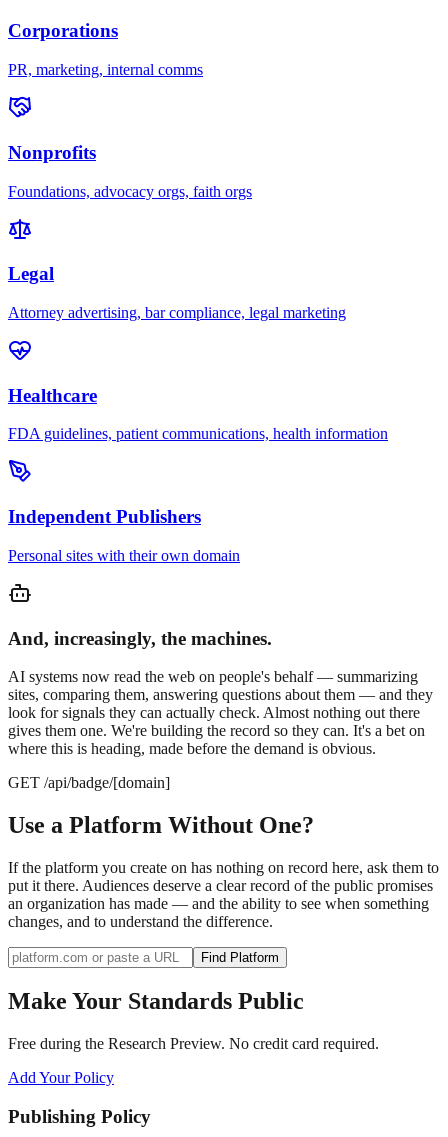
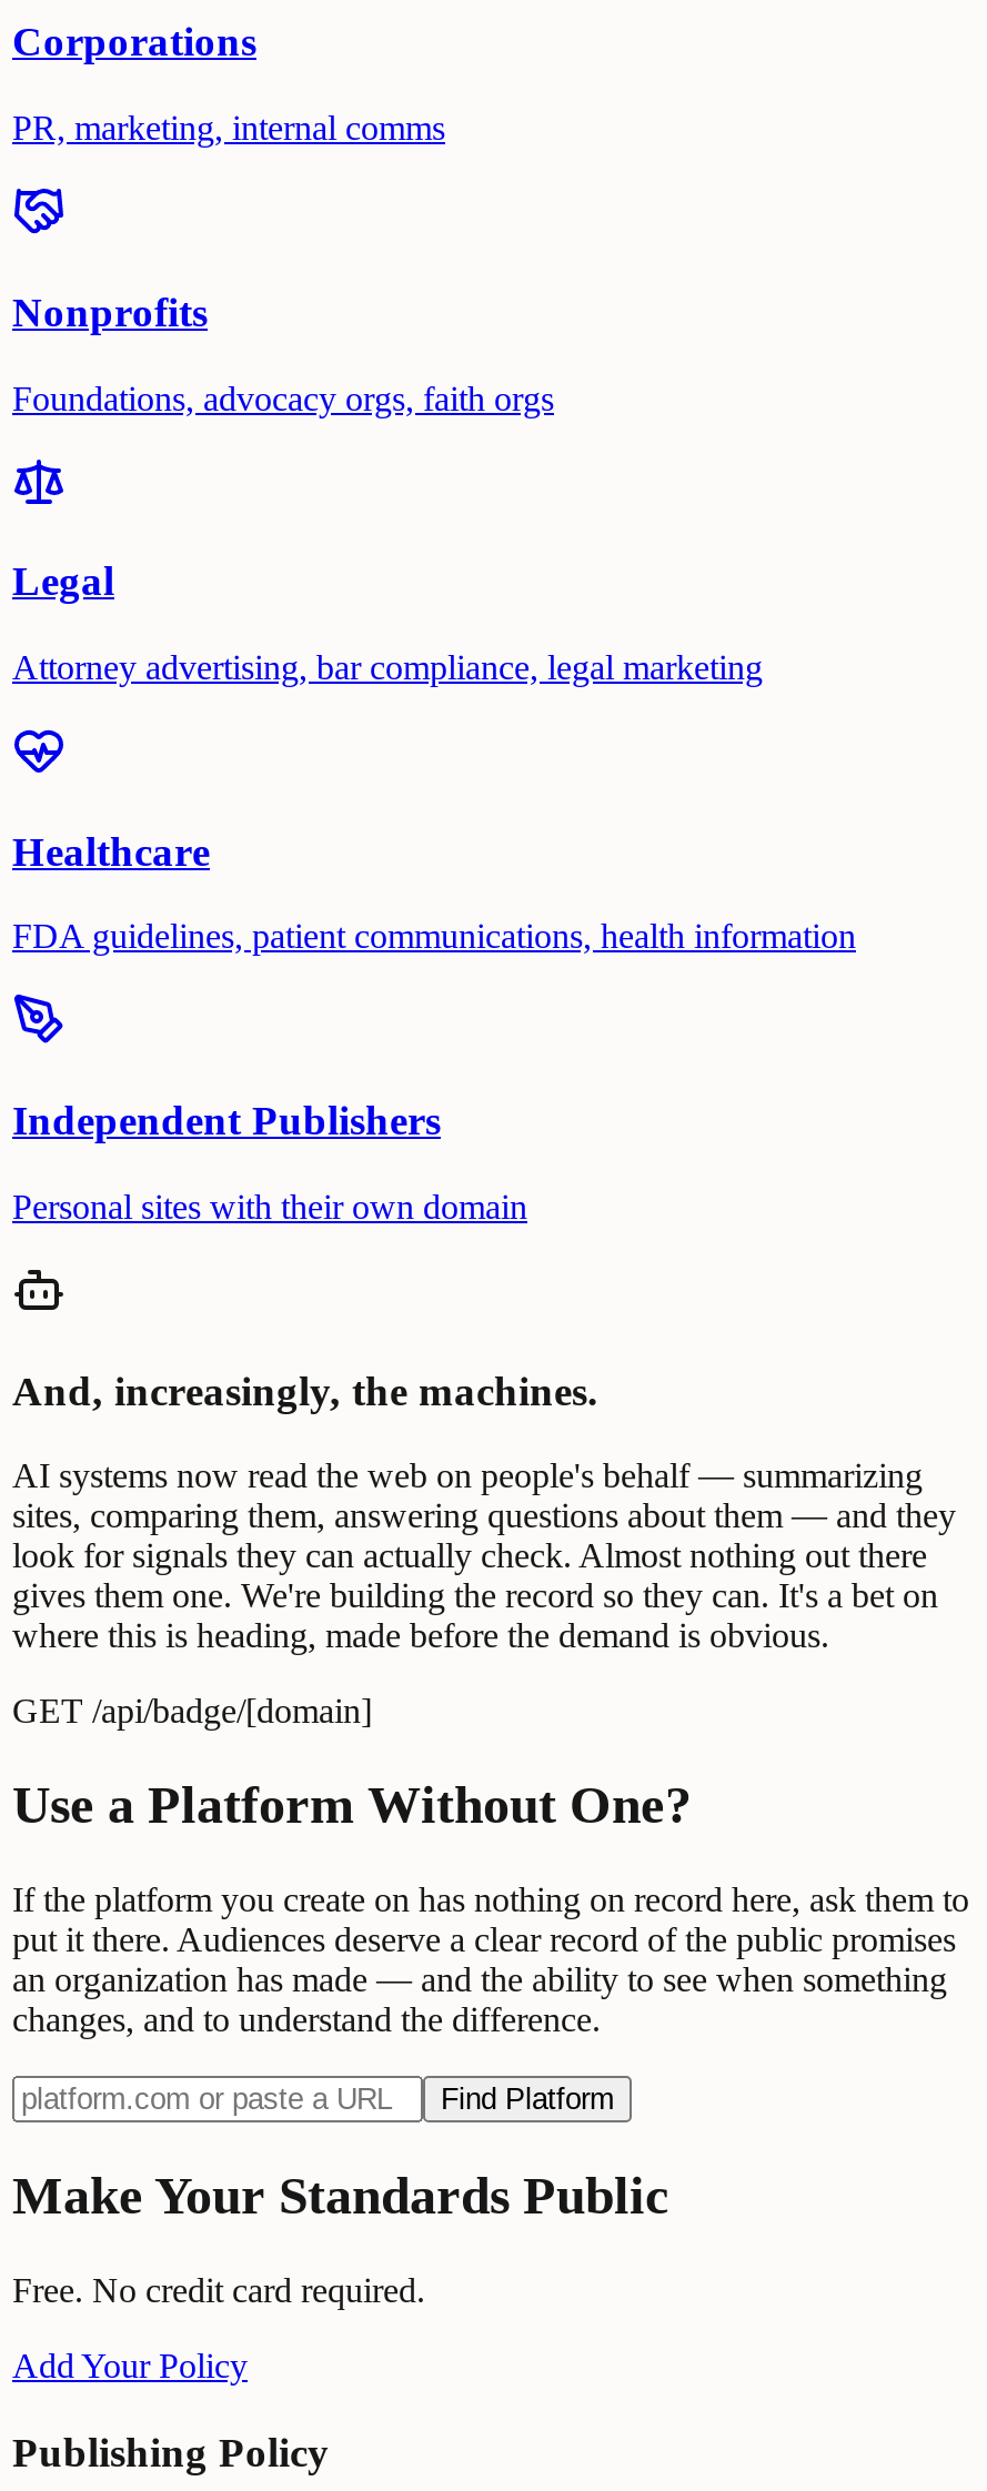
- Free during the Research Preview. No credit card required.
+ Free. No credit card required.
